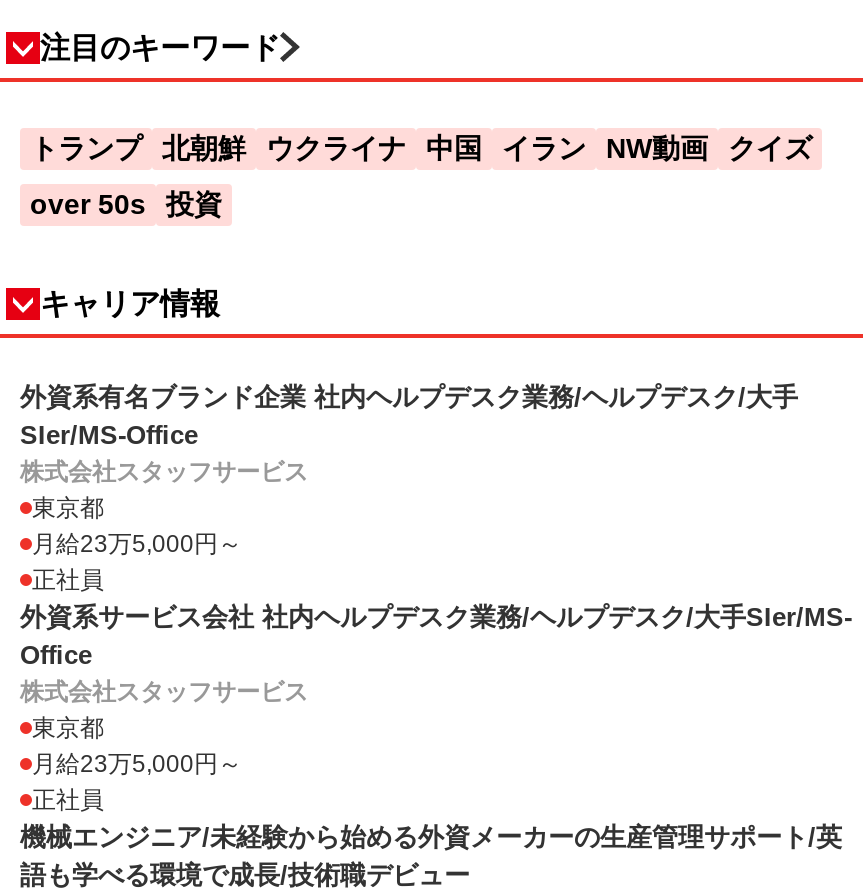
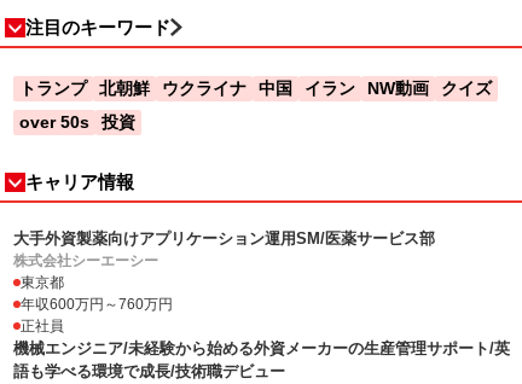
- 外資系有名ブランド企業 社内ヘルプデスク業務/ヘルプデスク/大手
- SIer/MS-Office
- 株式会社スタッフサービス
+ 大手外資製薬向けアプリケーション運用SM/医薬サービス部
+ 株式会社シーエーシー

- 月給23万5,000円～
- 正社員
- 外資系サービス会社 社内ヘルプデスク業務/ヘルプデスク/大手SIer/MS-
- Office
- 株式会社スタッフサービス
- 東京都
- 月給23万5,000円～
+ 年収600万円～760万円
